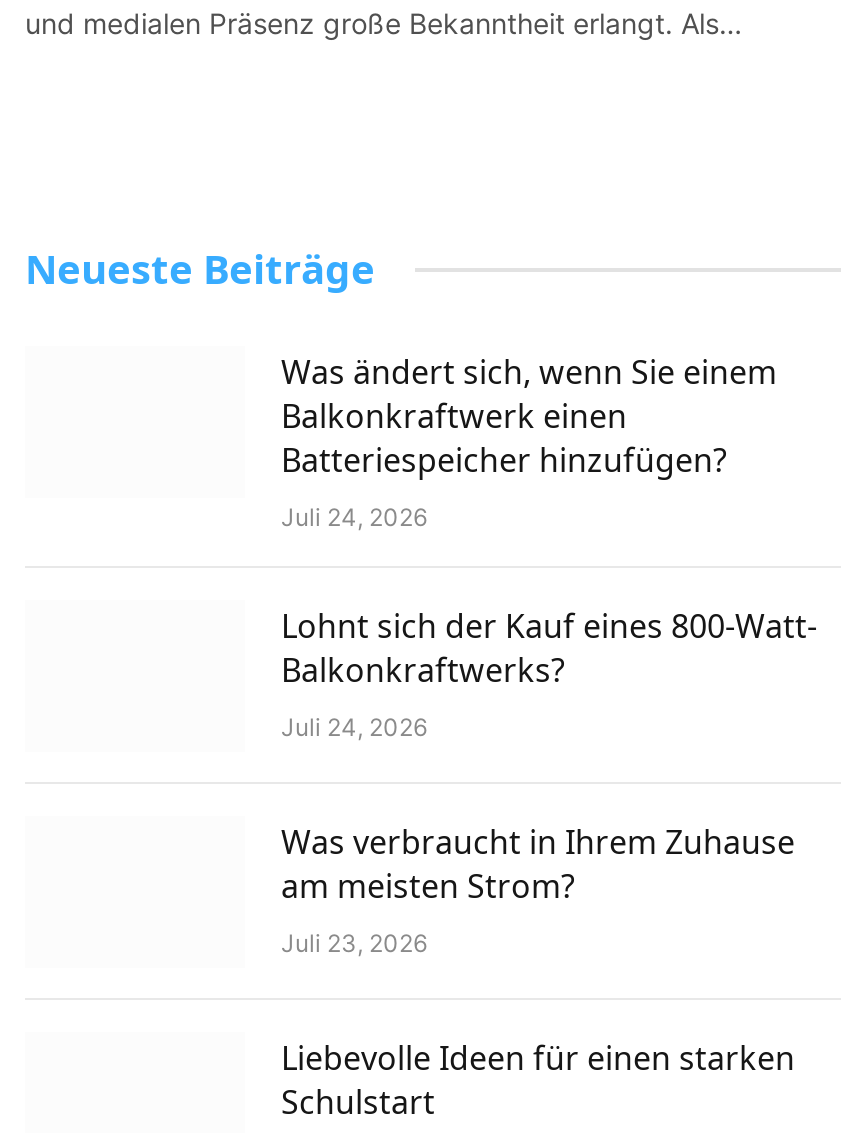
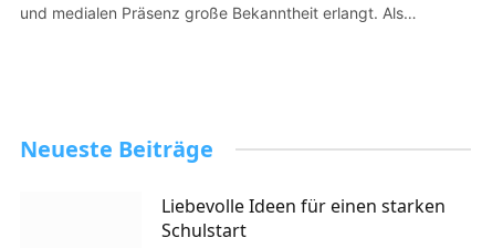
- Was ändert sich, wenn Sie einem
- Balkonkraftwerk einen
- Batteriespeicher hinzufügen?
- Juli 24, 2026
- Lohnt sich der Kauf eines 800-Watt-
- Balkonkraftwerks?
- Juli 24, 2026
- Was verbraucht in Ihrem Zuhause
- am meisten Strom?
- Juli 23, 2026
